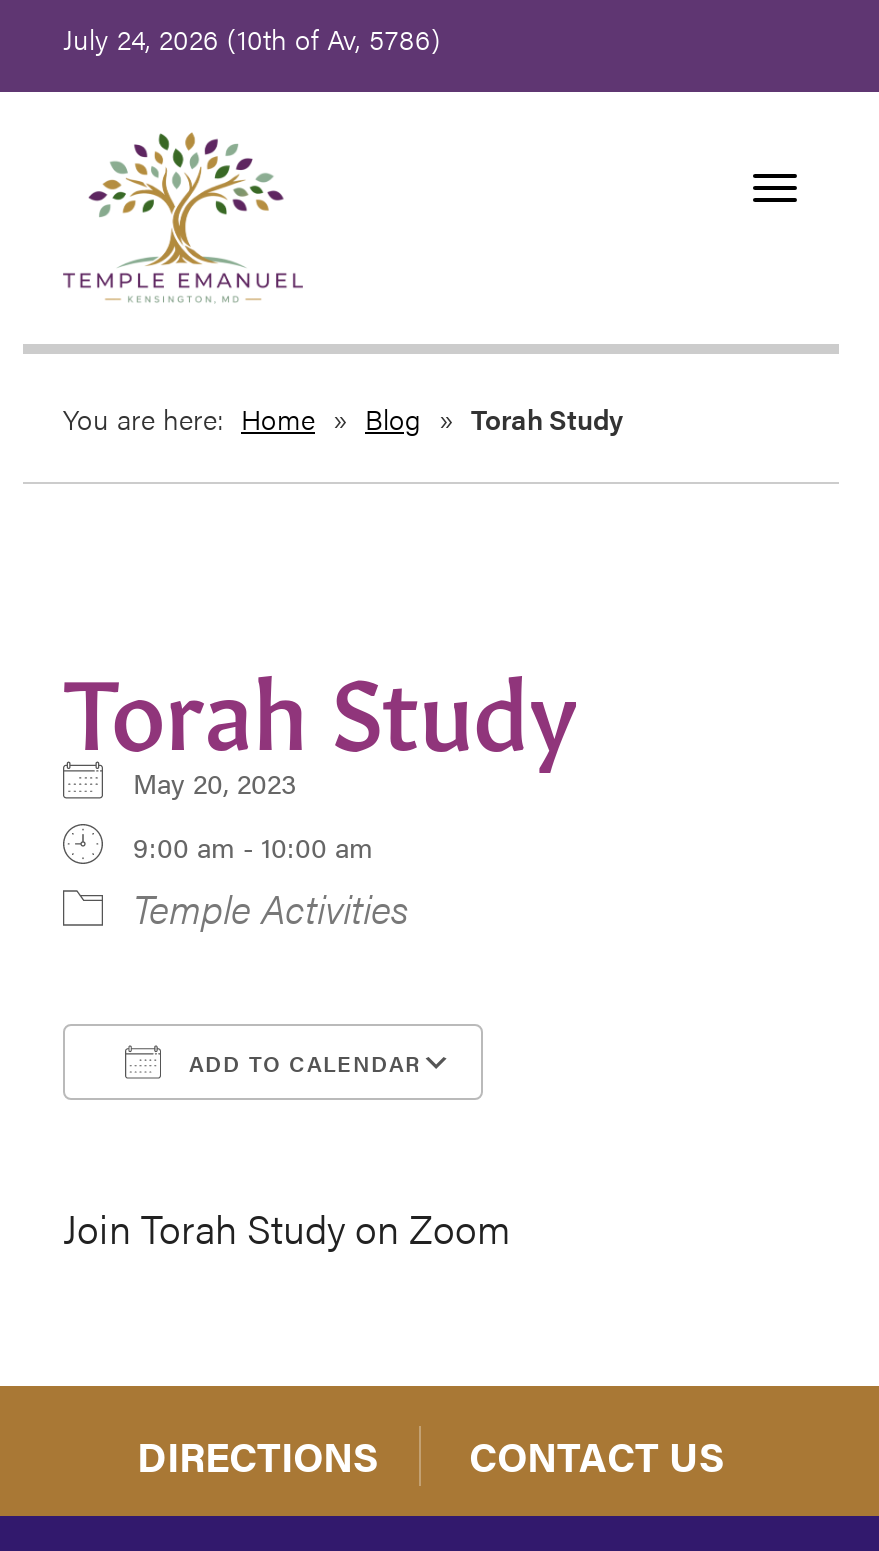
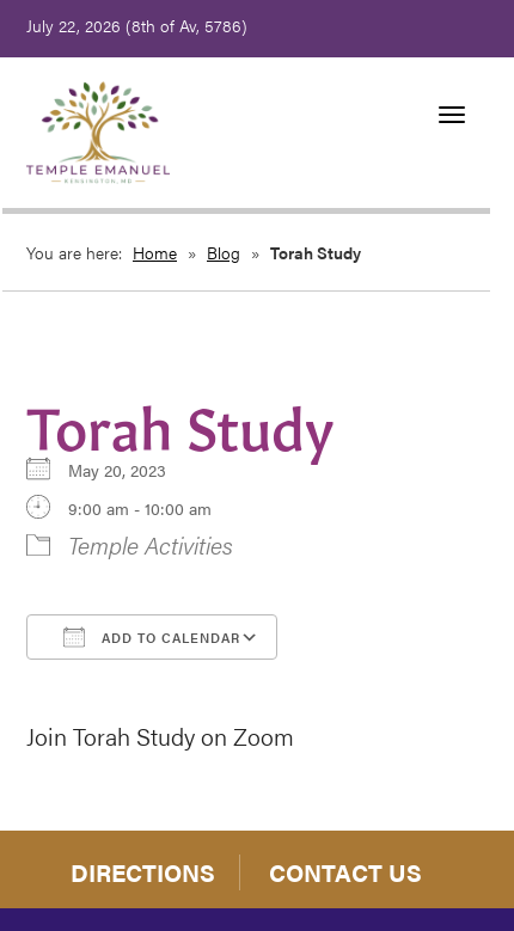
- July 24, 2026 (10th of Av, 5786)
+ July 22, 2026 (8th of Av, 5786)
